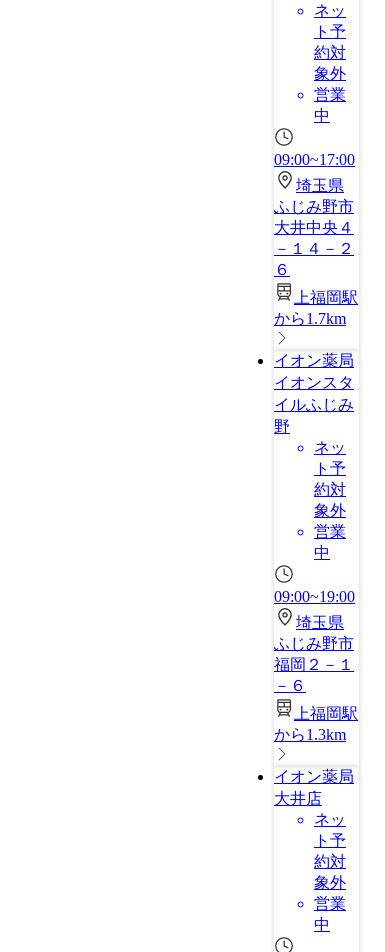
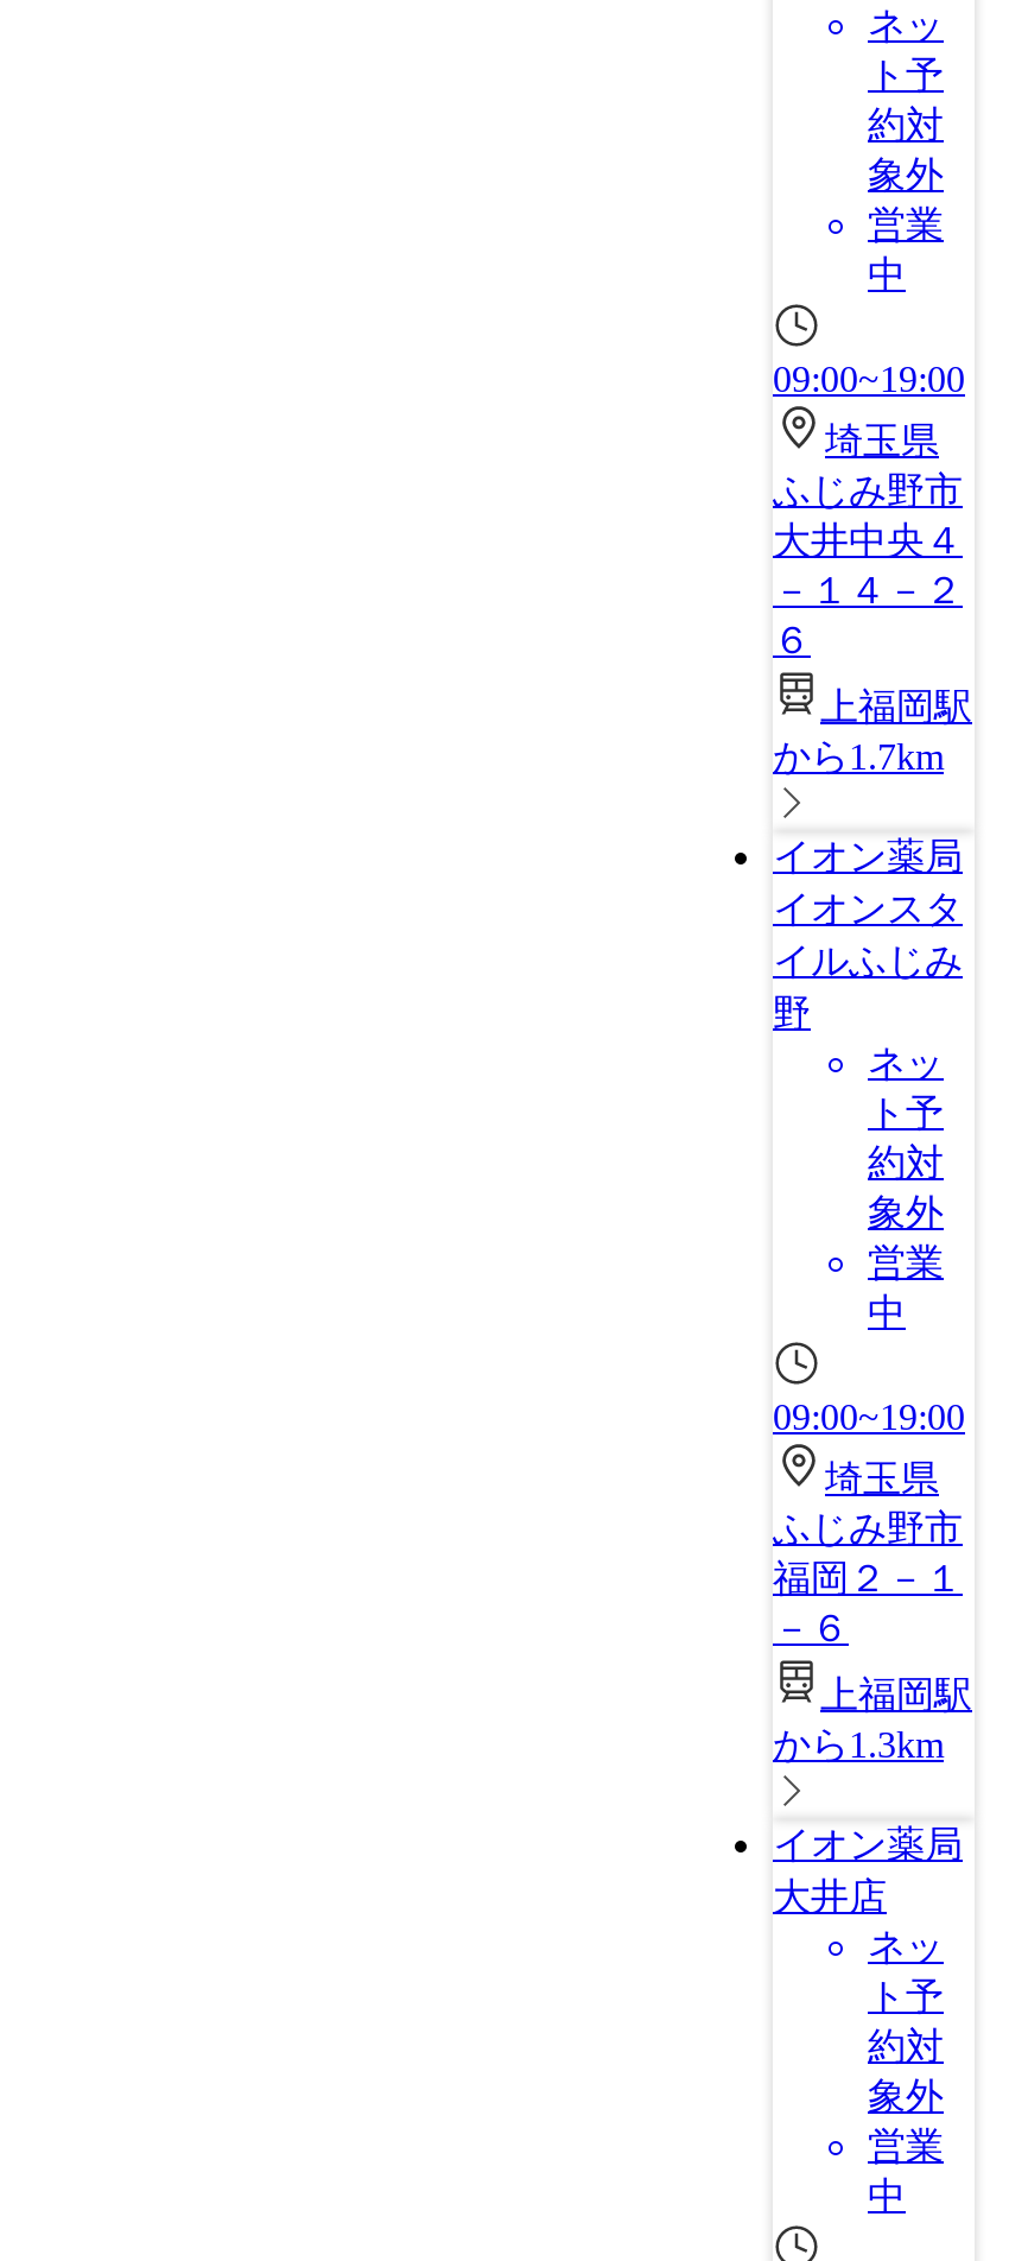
- 09:00~17:00
+ 09:00~19:00
